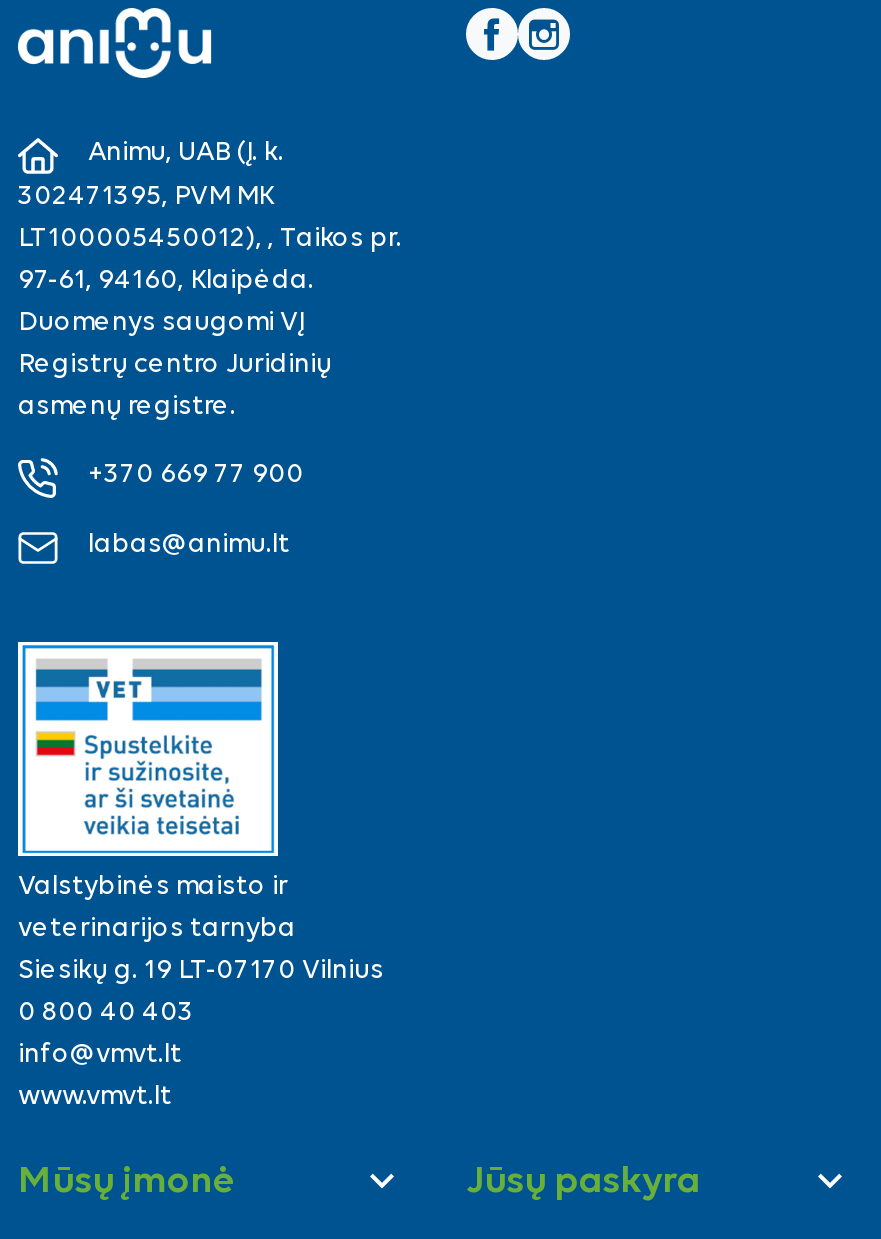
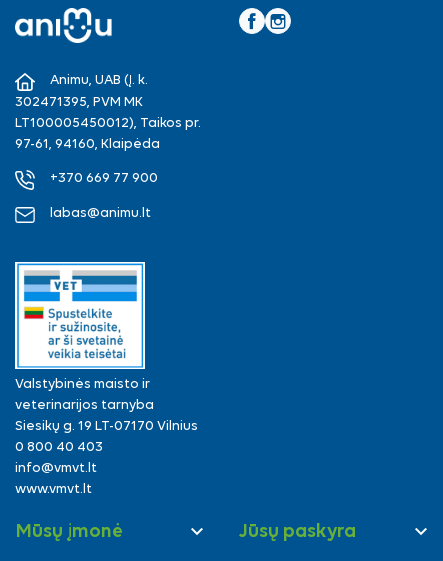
- LT100005450012), , Taikos pr.
- 97-61, 94160, Klaipėda.
- Duomenys saugomi VĮ
- Registrų centro Juridinių
- asmenų registre.
+ LT100005450012), Taikos pr.
+ 97-61, 94160, Klaipėda
